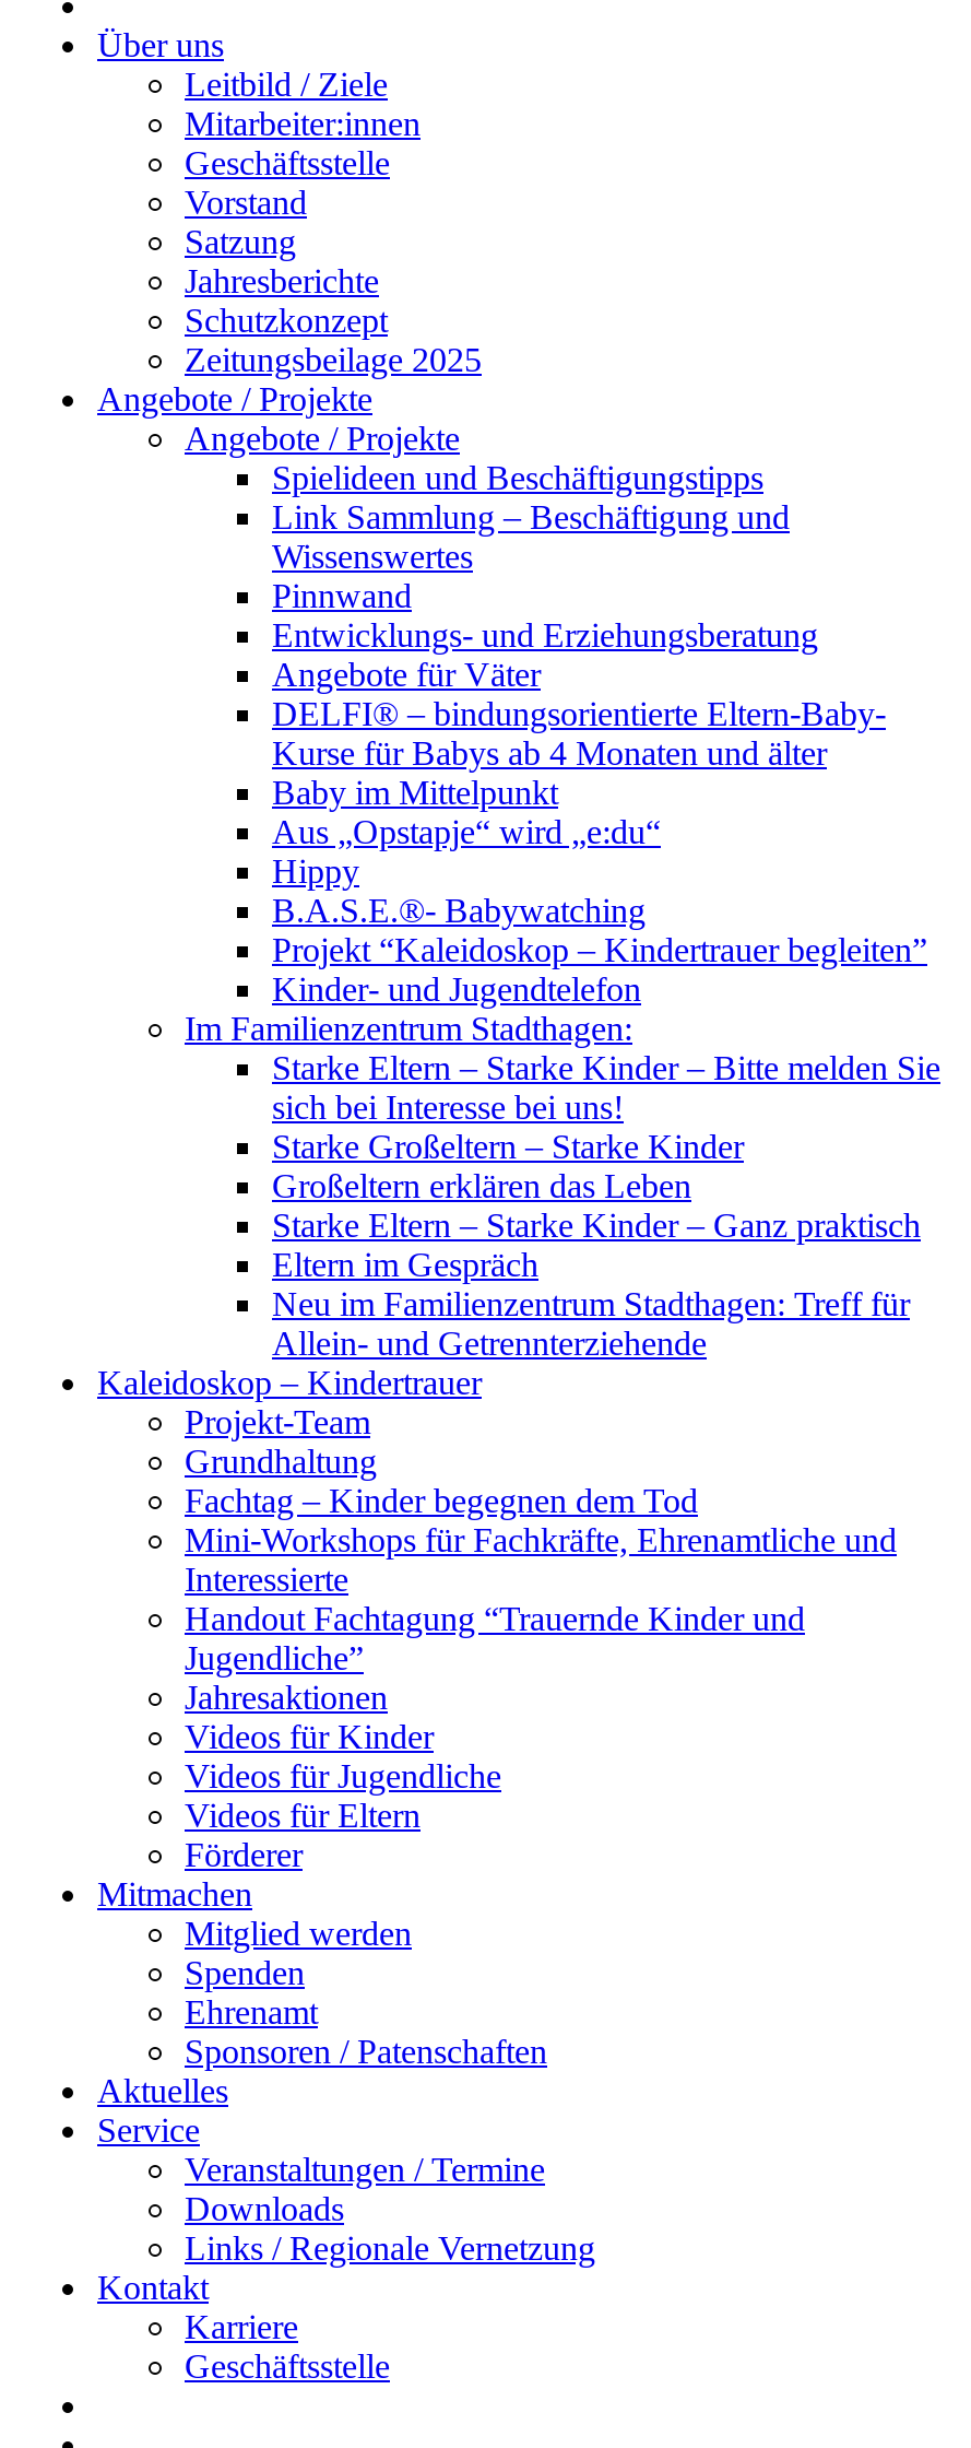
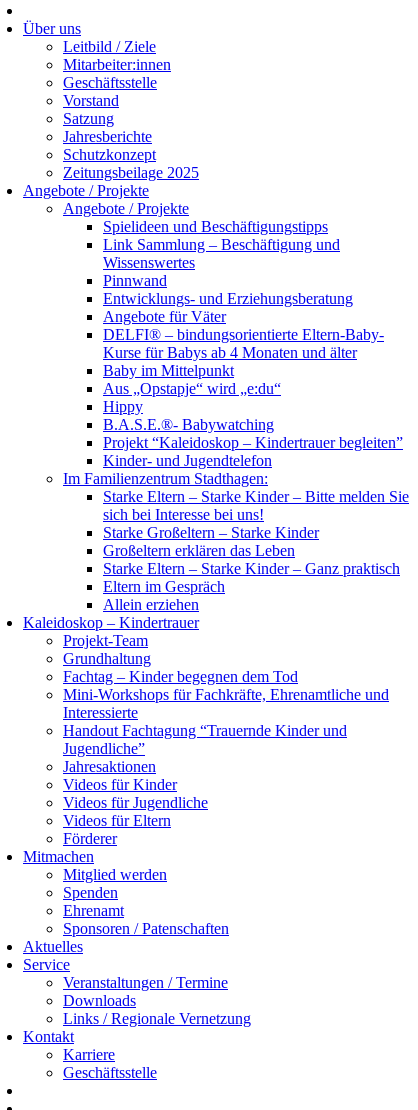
- Neu im Familienzentrum Stadthagen: Treff für
- Allein- und Getrennterziehende
+ Allein erziehen
